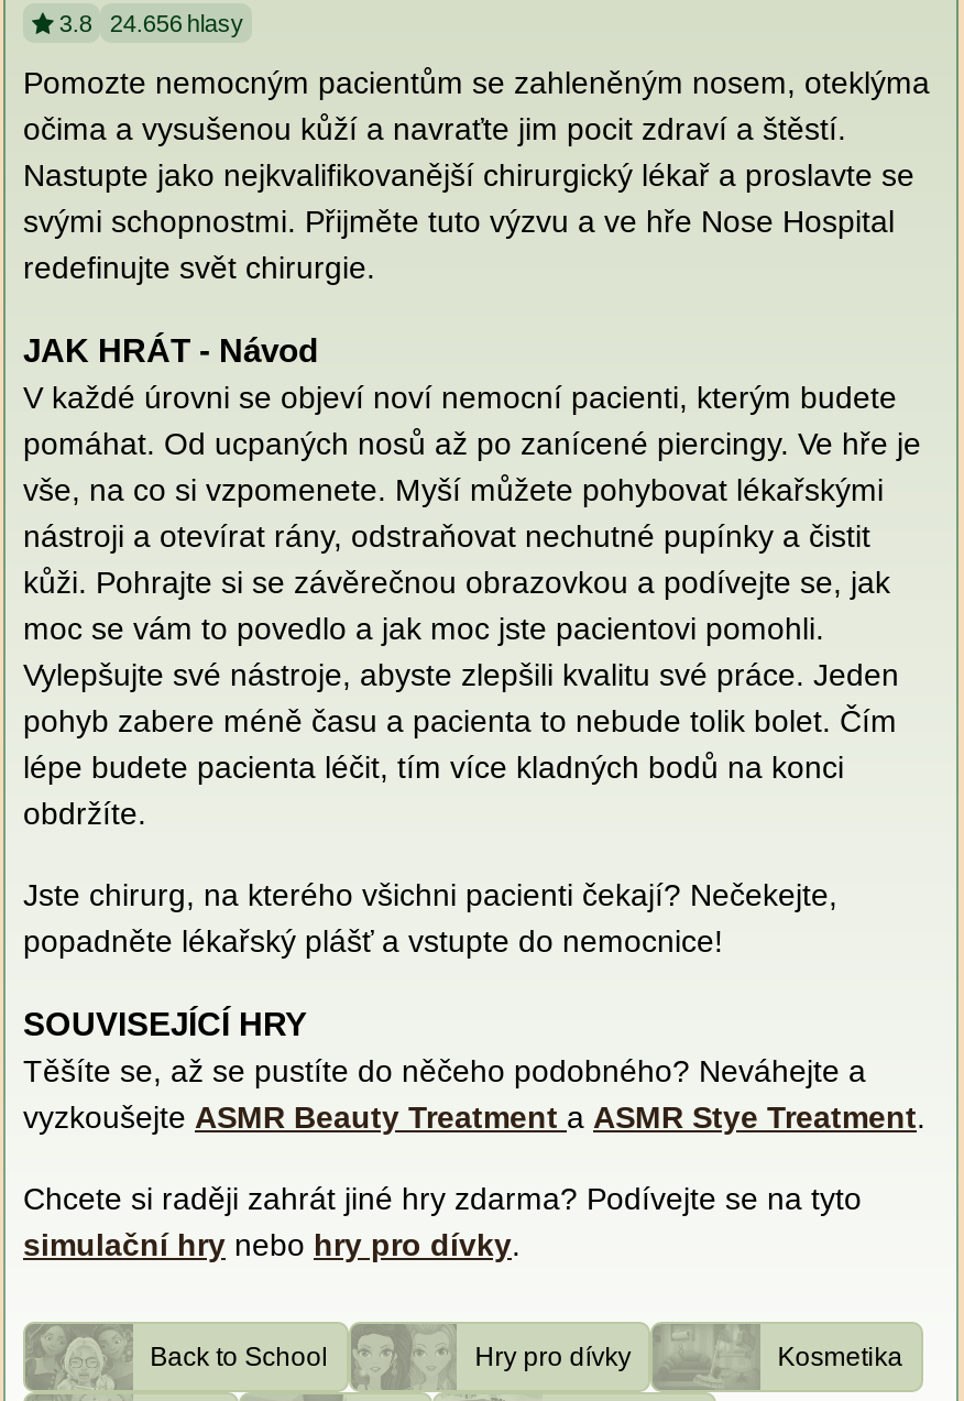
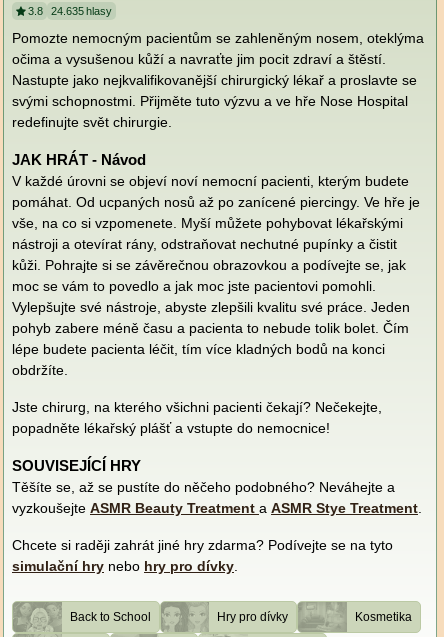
- 3.8 24.656 hlasy
+ 3.8 24.635 hlasy
